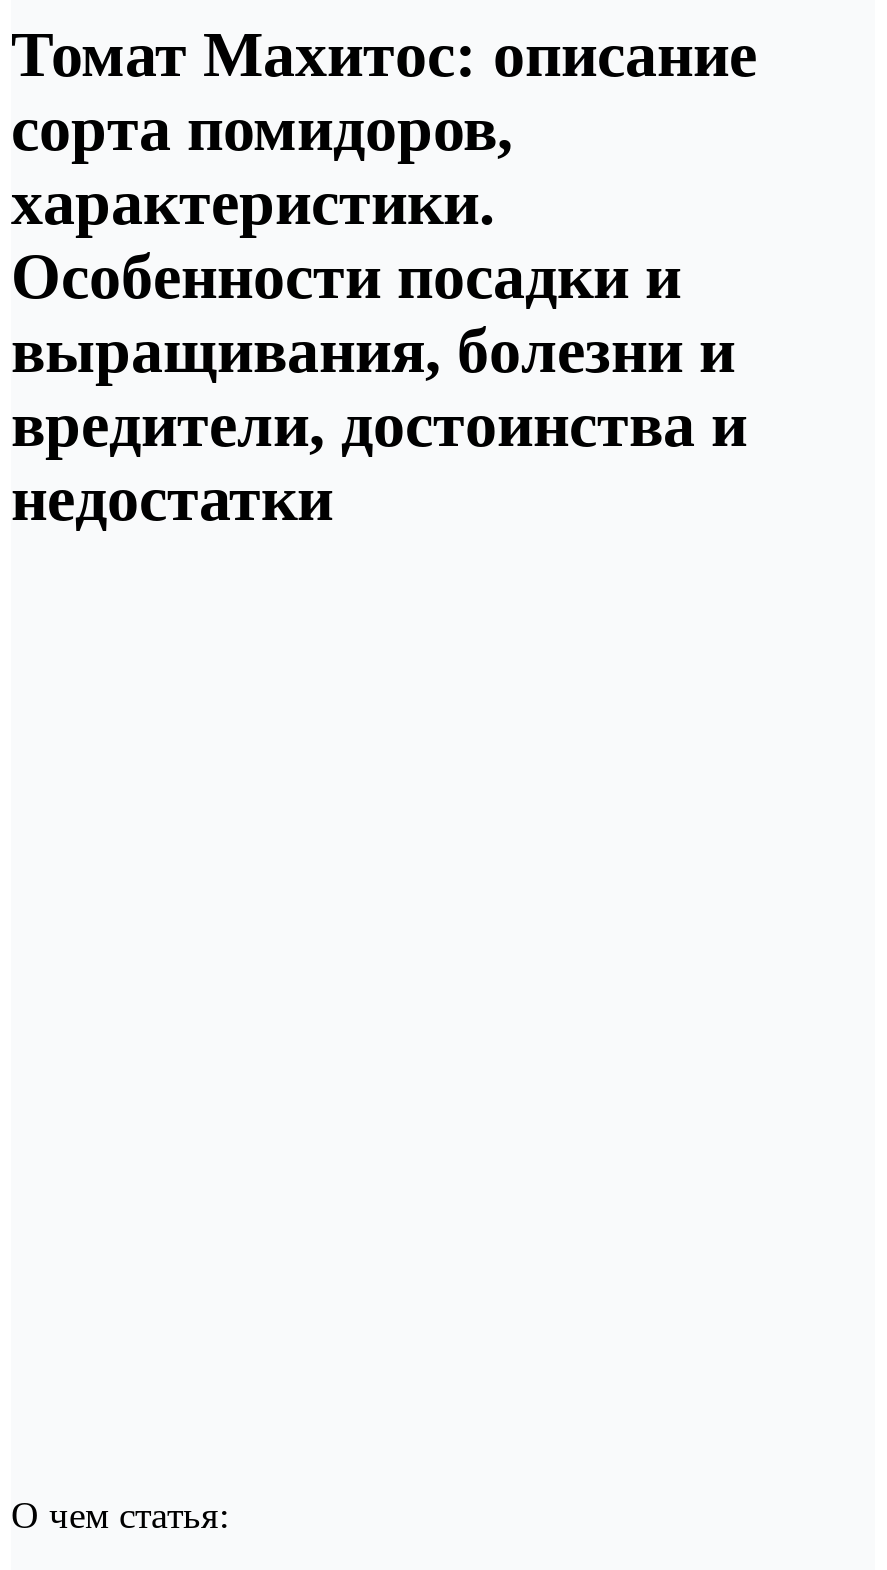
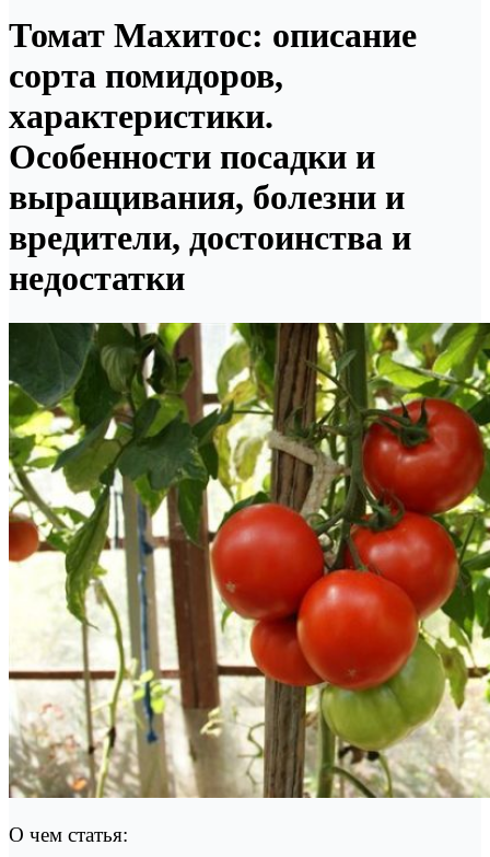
+ [image]
